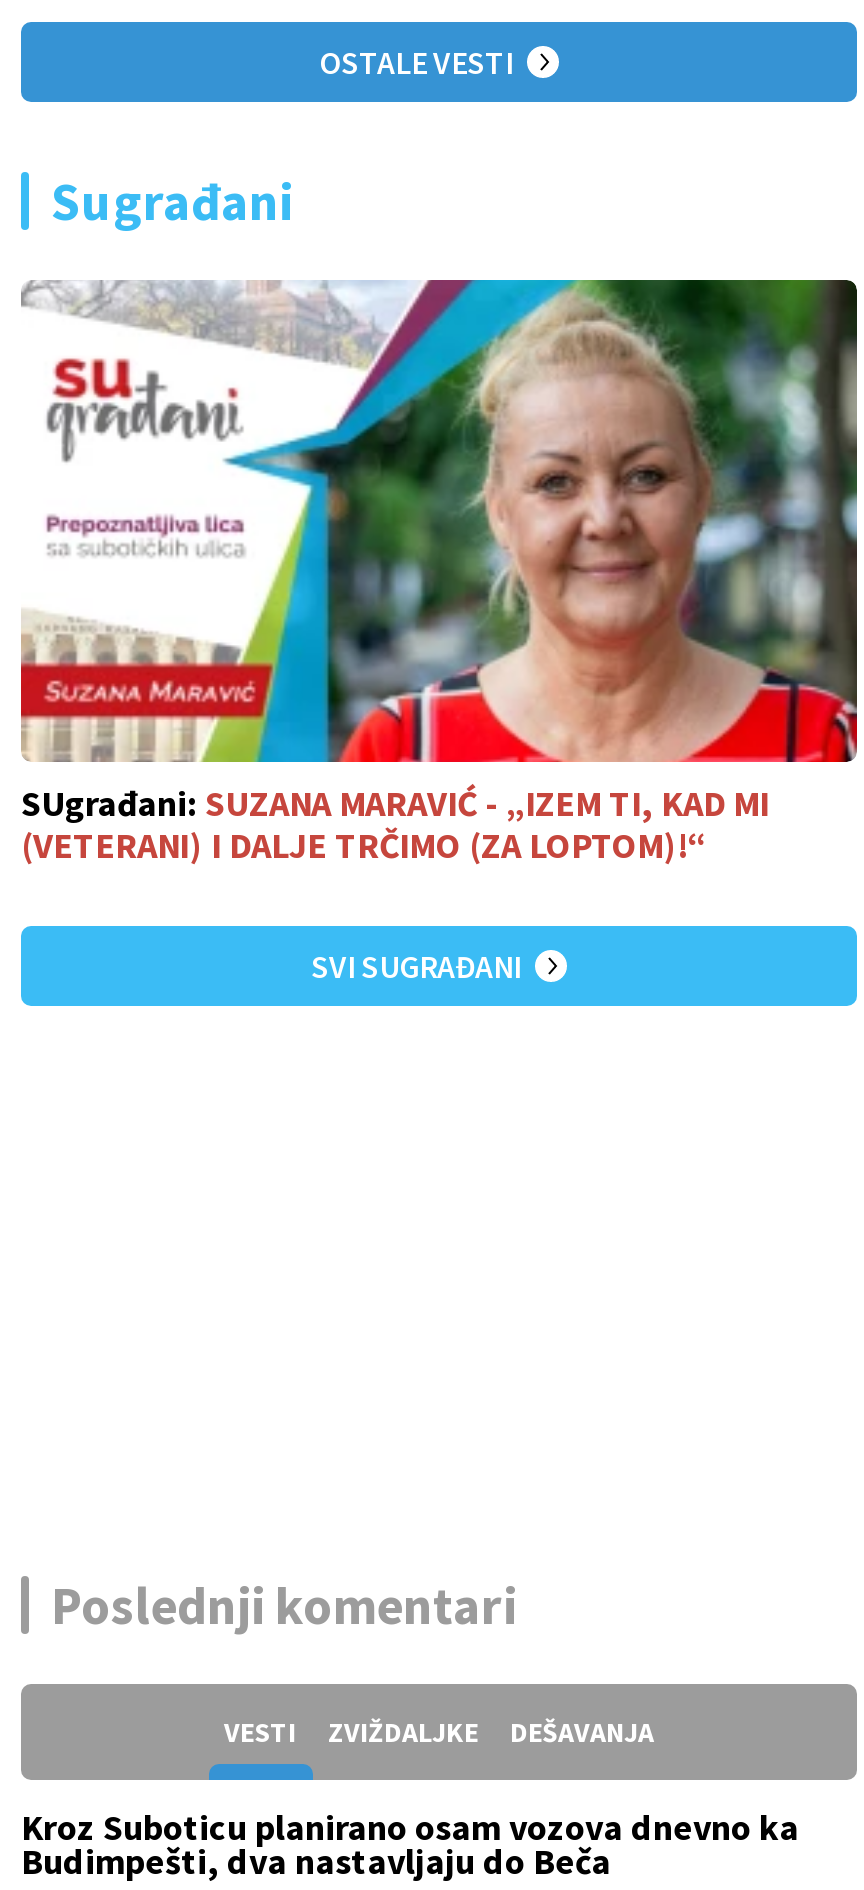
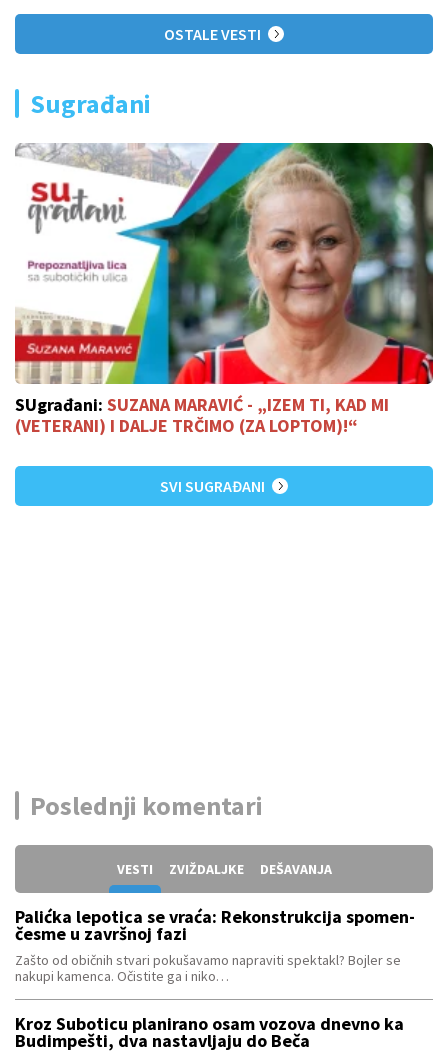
+ Palićka lepotica se vraća: Rekonstrukcija spomen-
+ česme u završnoj fazi
+ Zašto od običnih stvari pokušavamo napraviti spektakl? Bojler se
+ nakupi kamenca. Očistite ga i niko…
